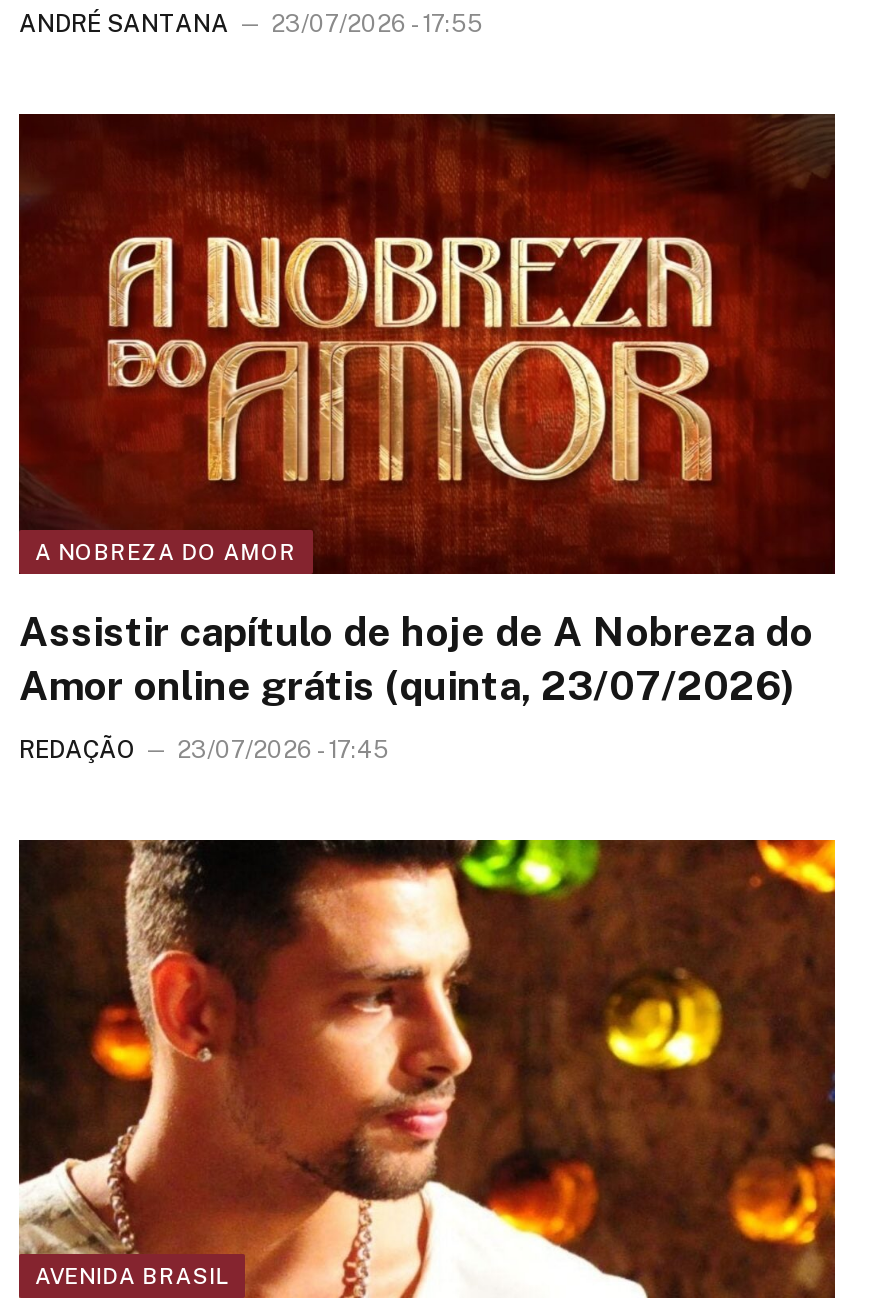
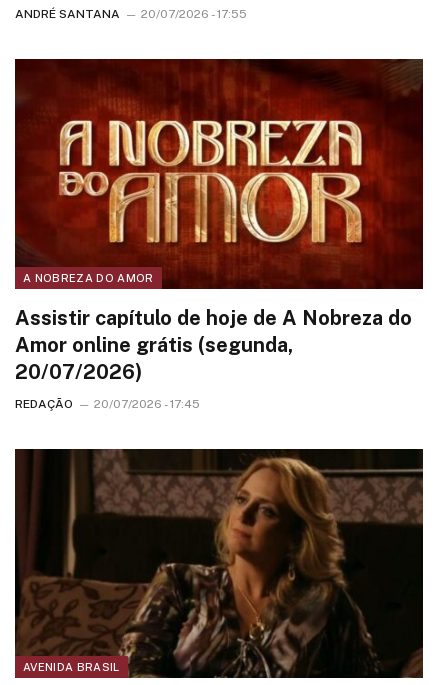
- ANDRÉ SANTANA 23/07/2026 - 17:55
+ ANDRÉ SANTANA 20/07/2026 - 17:55

- Amor online grátis (quinta, 23/07/2026)
+ Amor online grátis (segunda,
+ 20/07/2026)

- REDAÇÃO 23/07/2026 - 17:45
+ REDAÇÃO 20/07/2026 - 17:45

- [image]
+ [image]
